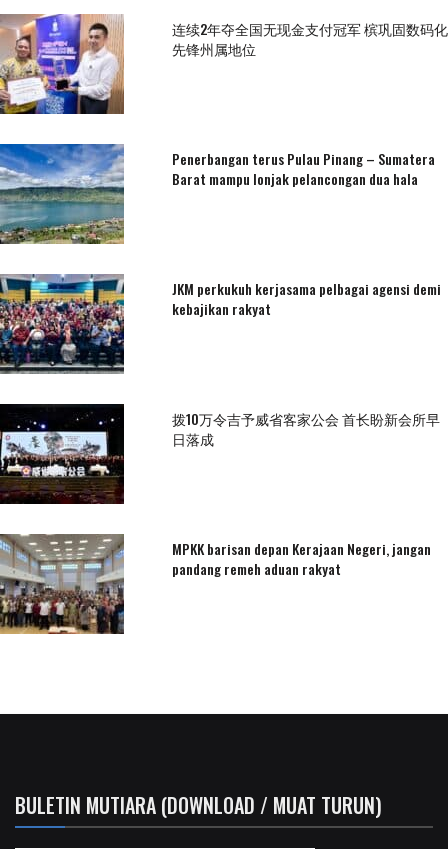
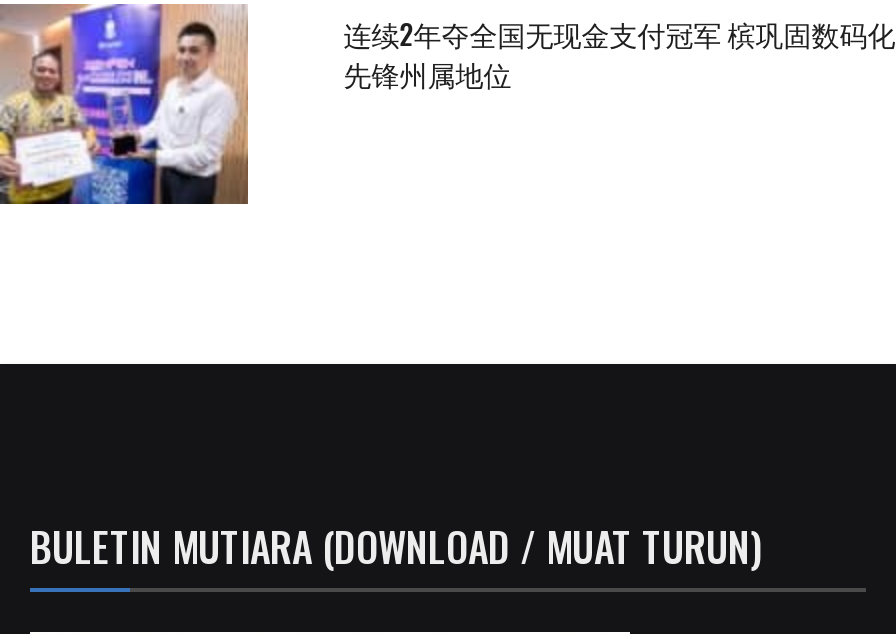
- [image]

- Penerbangan terus Pulau Pinang – Sumatera
- Barat mampu lonjak pelancongan dua hala

- [image]

- JKM perkukuh kerjasama pelbagai agensi demi
- kebajikan rakyat

- [image]

- 拨10万令吉予威省客家公会 首长盼新会所早
- 日落成

- [image]

- MPKK barisan depan Kerajaan Negeri, jangan
- pandang remeh aduan rakyat
